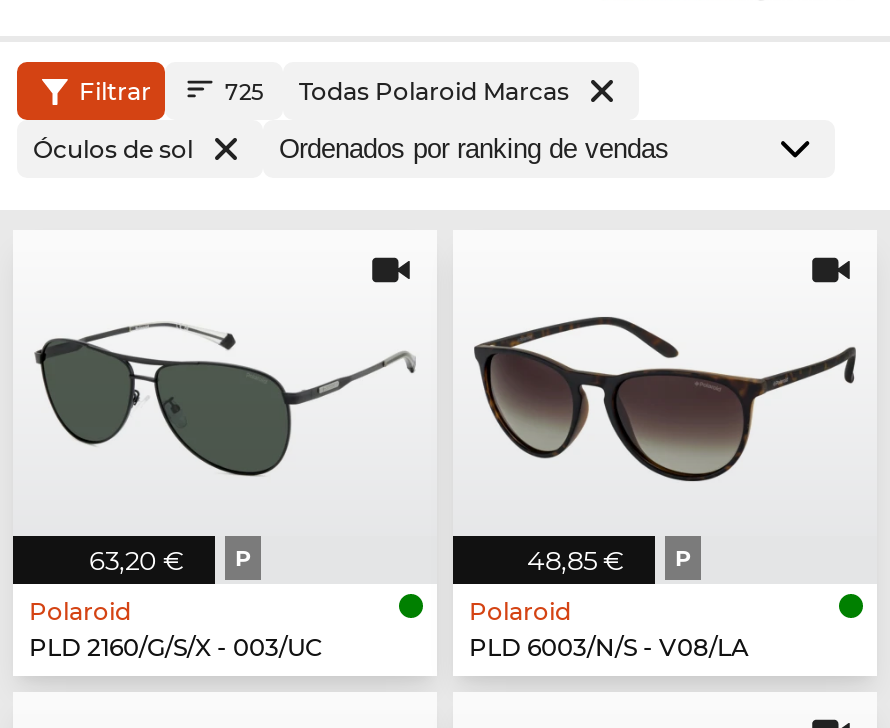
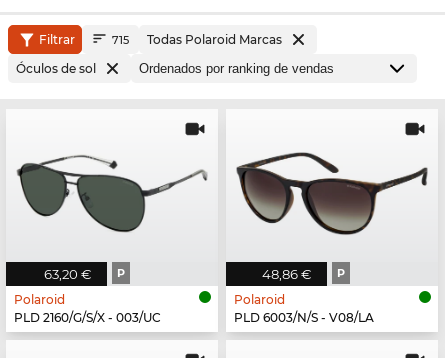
- 725 Todas Polaroid Marcas
+ 715 Todas Polaroid Marcas

- 48,85 € P
+ 48,86 € P
